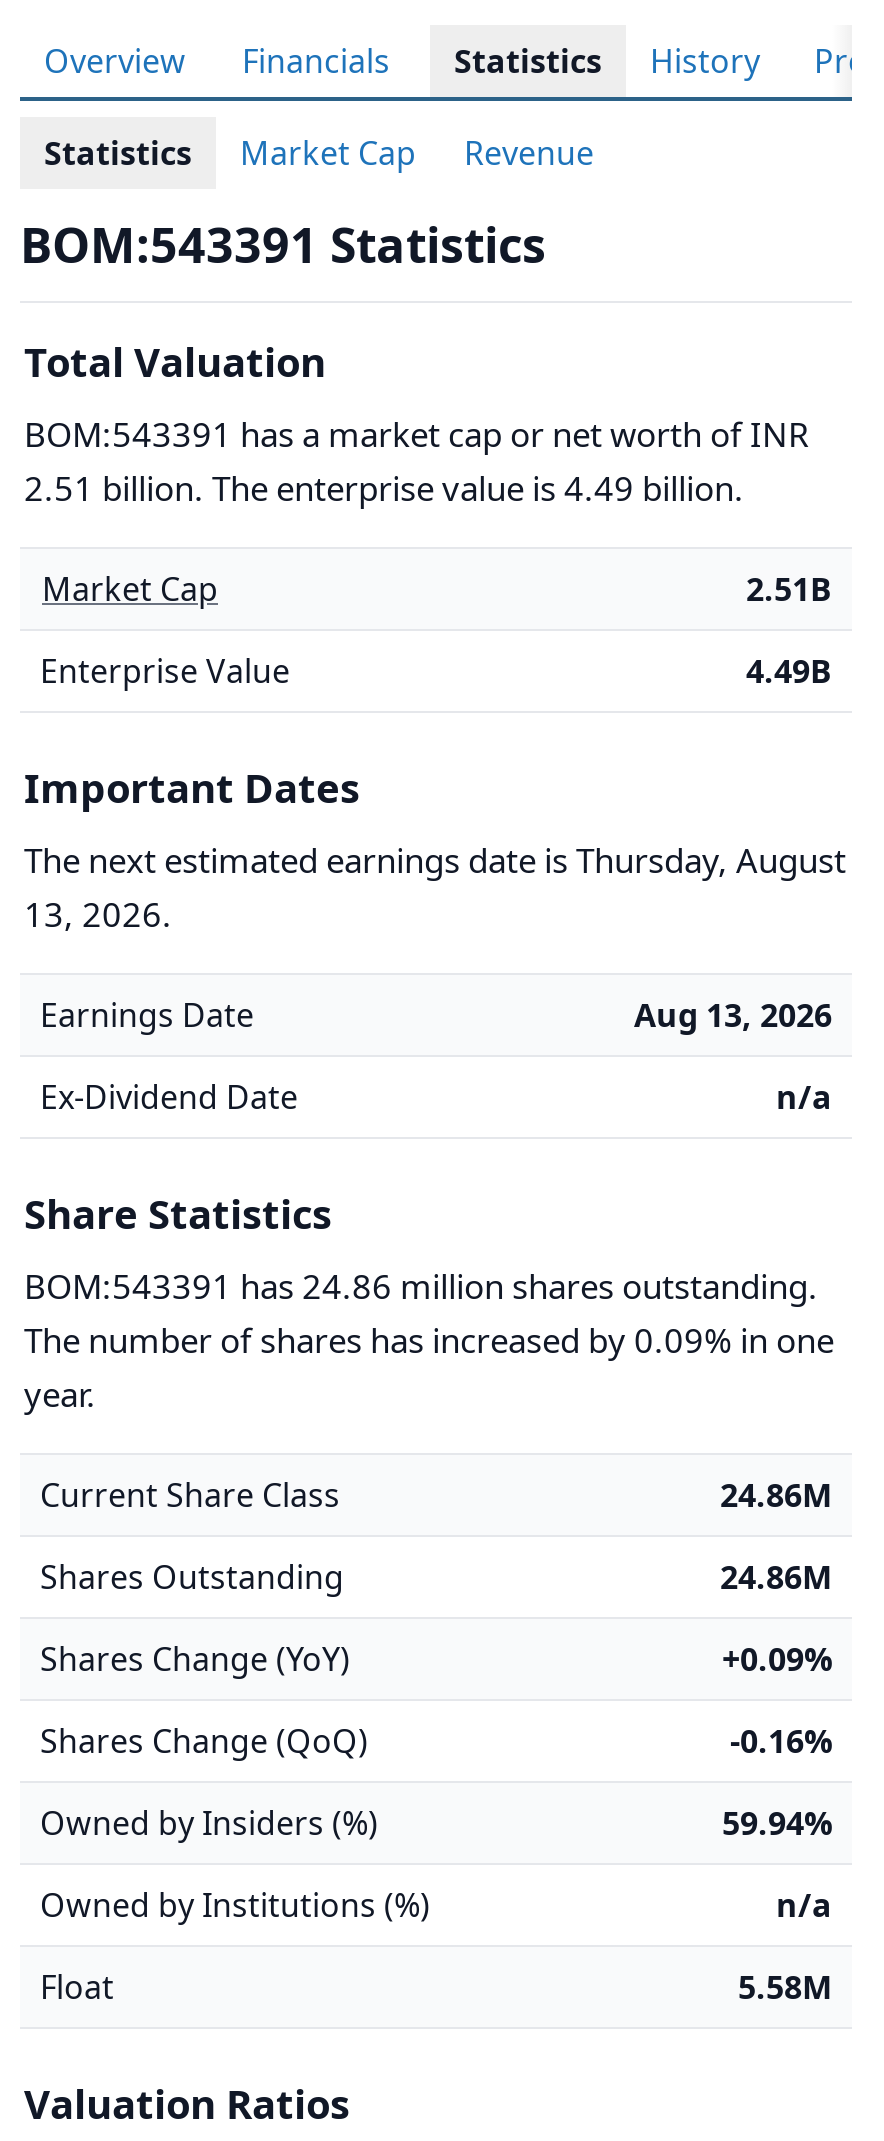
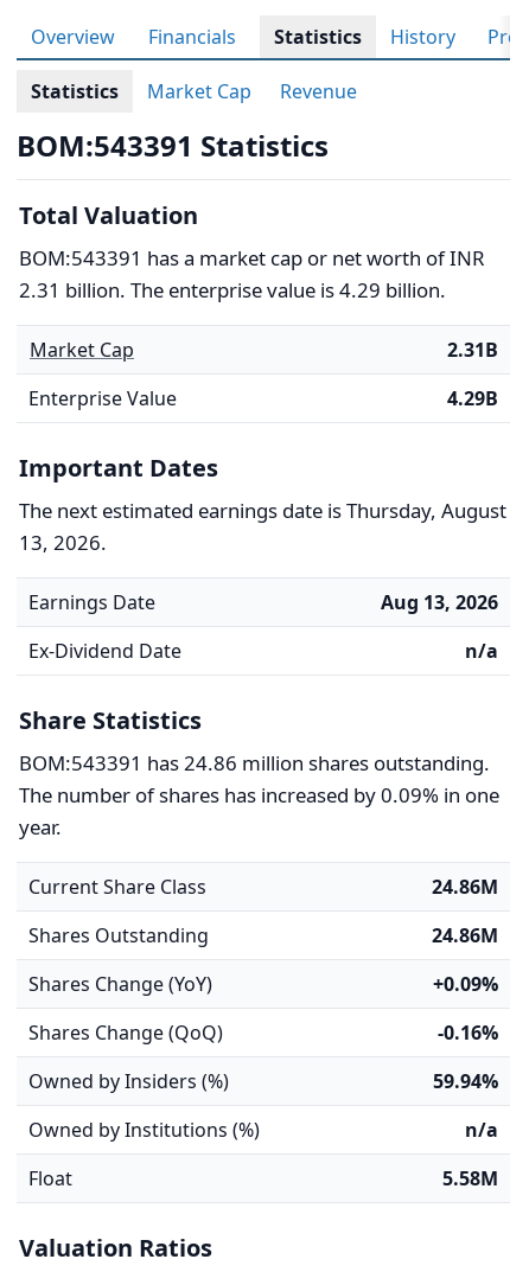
- 2.51 billion. The enterprise value is 4.49 billion.
+ 2.31 billion. The enterprise value is 4.29 billion.

- 2.51B
+ 2.31B

- 4.49B
+ 4.29B
